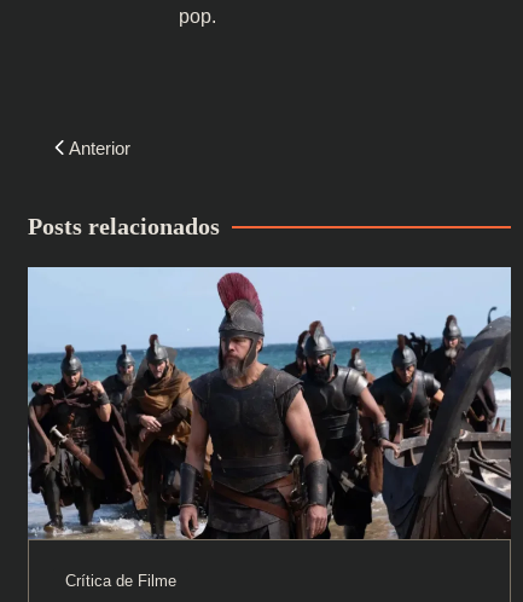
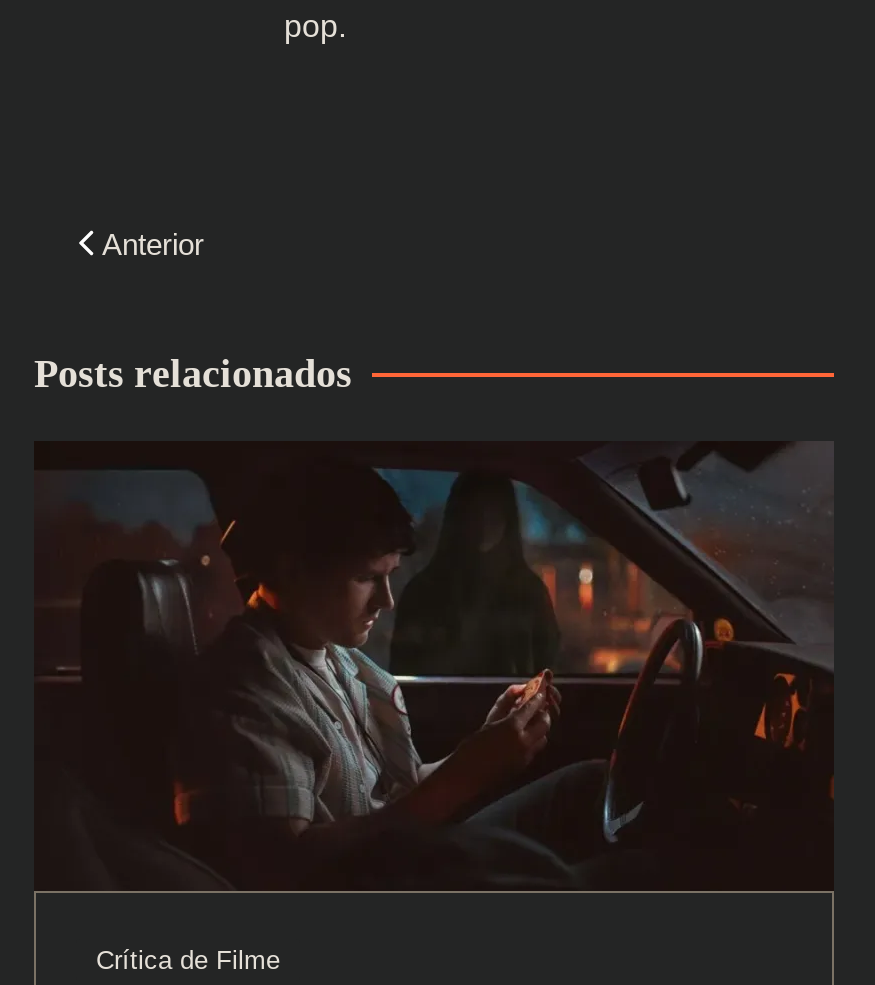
- [image]
+ [image]
